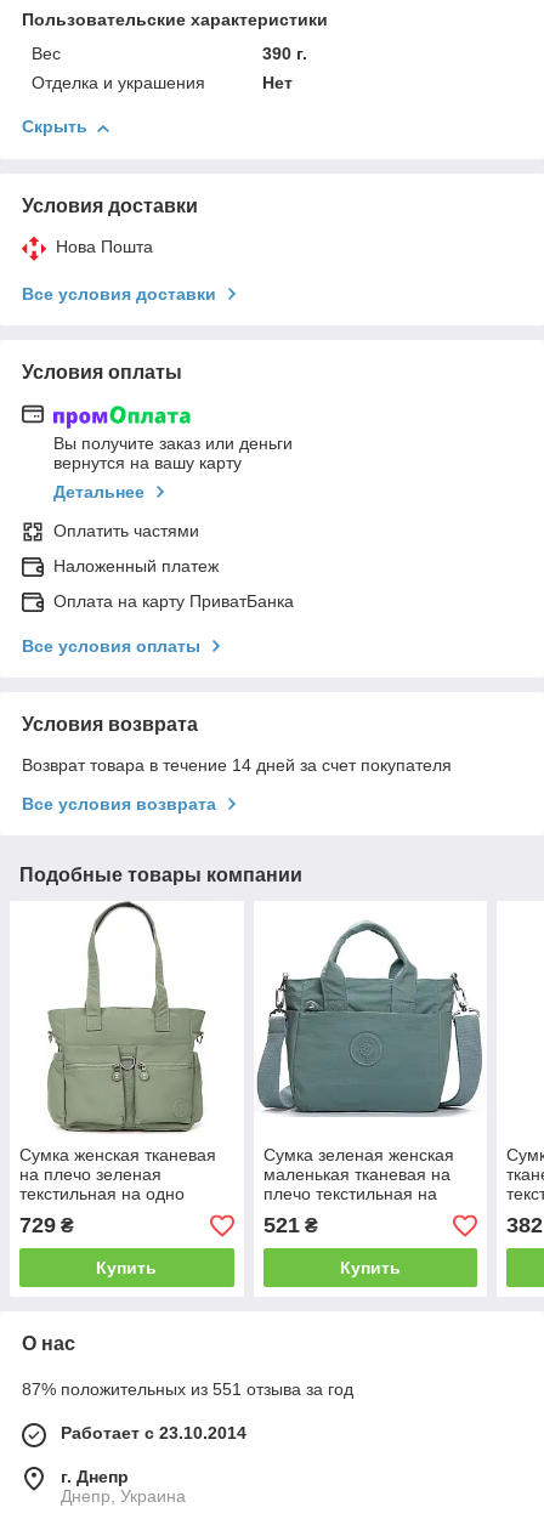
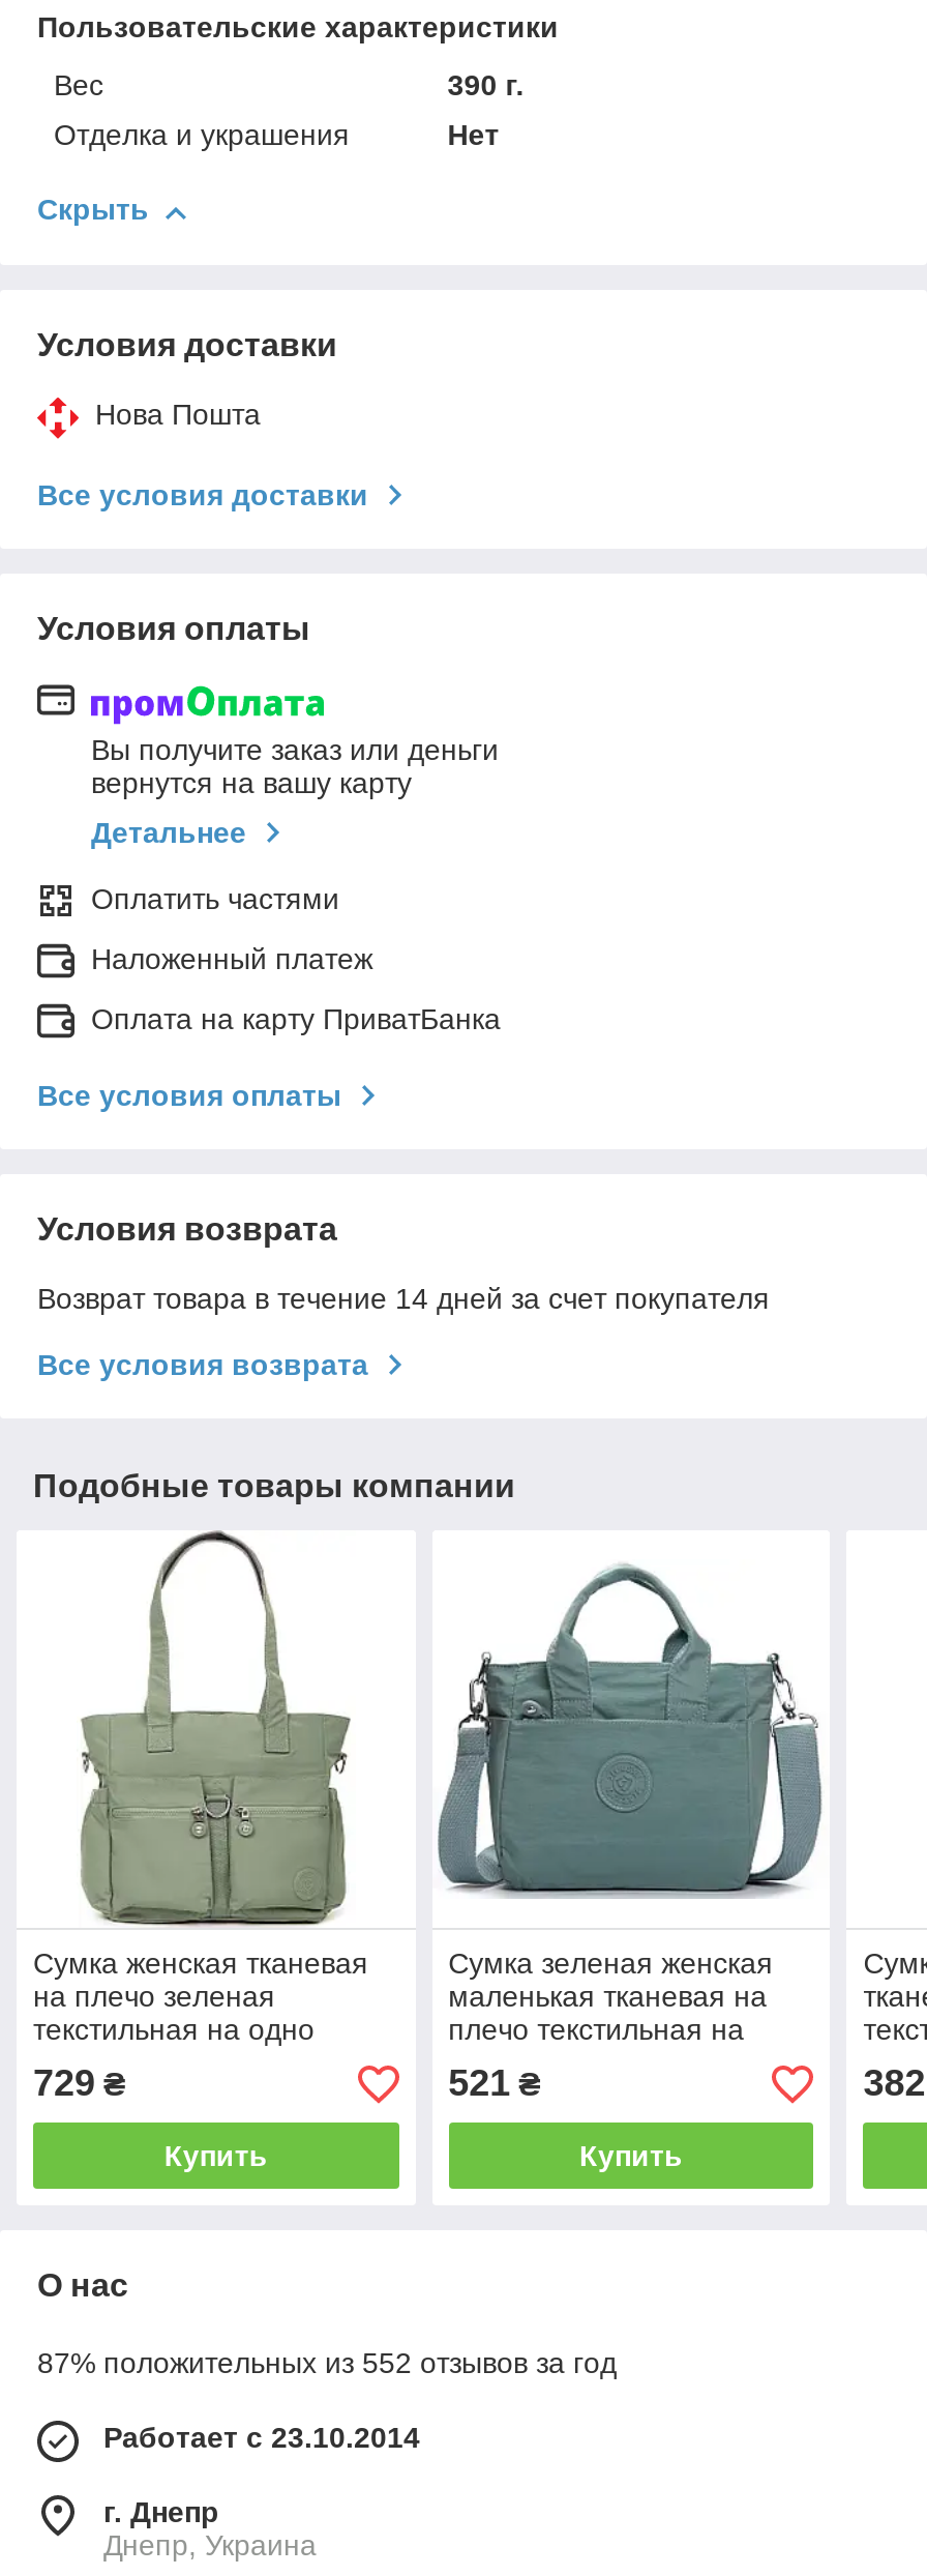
- 87% положительных из 551 отзыва за год
+ 87% положительных из 552 отзывов за год
